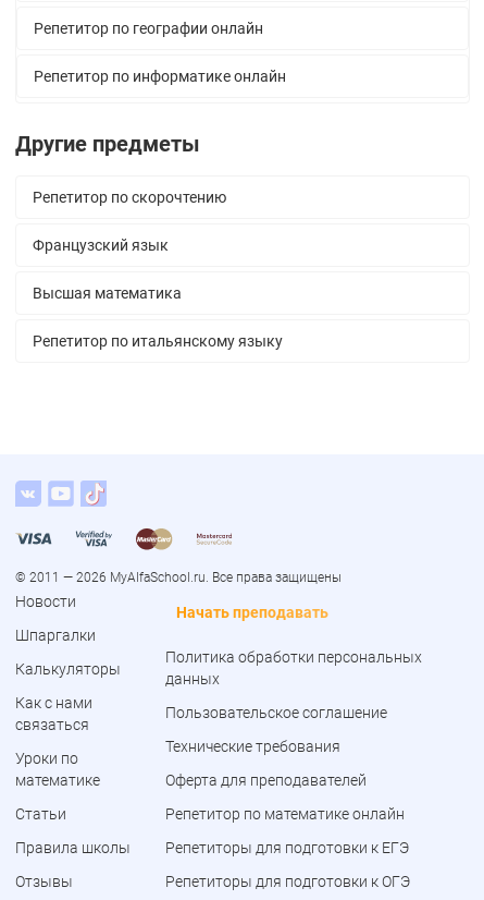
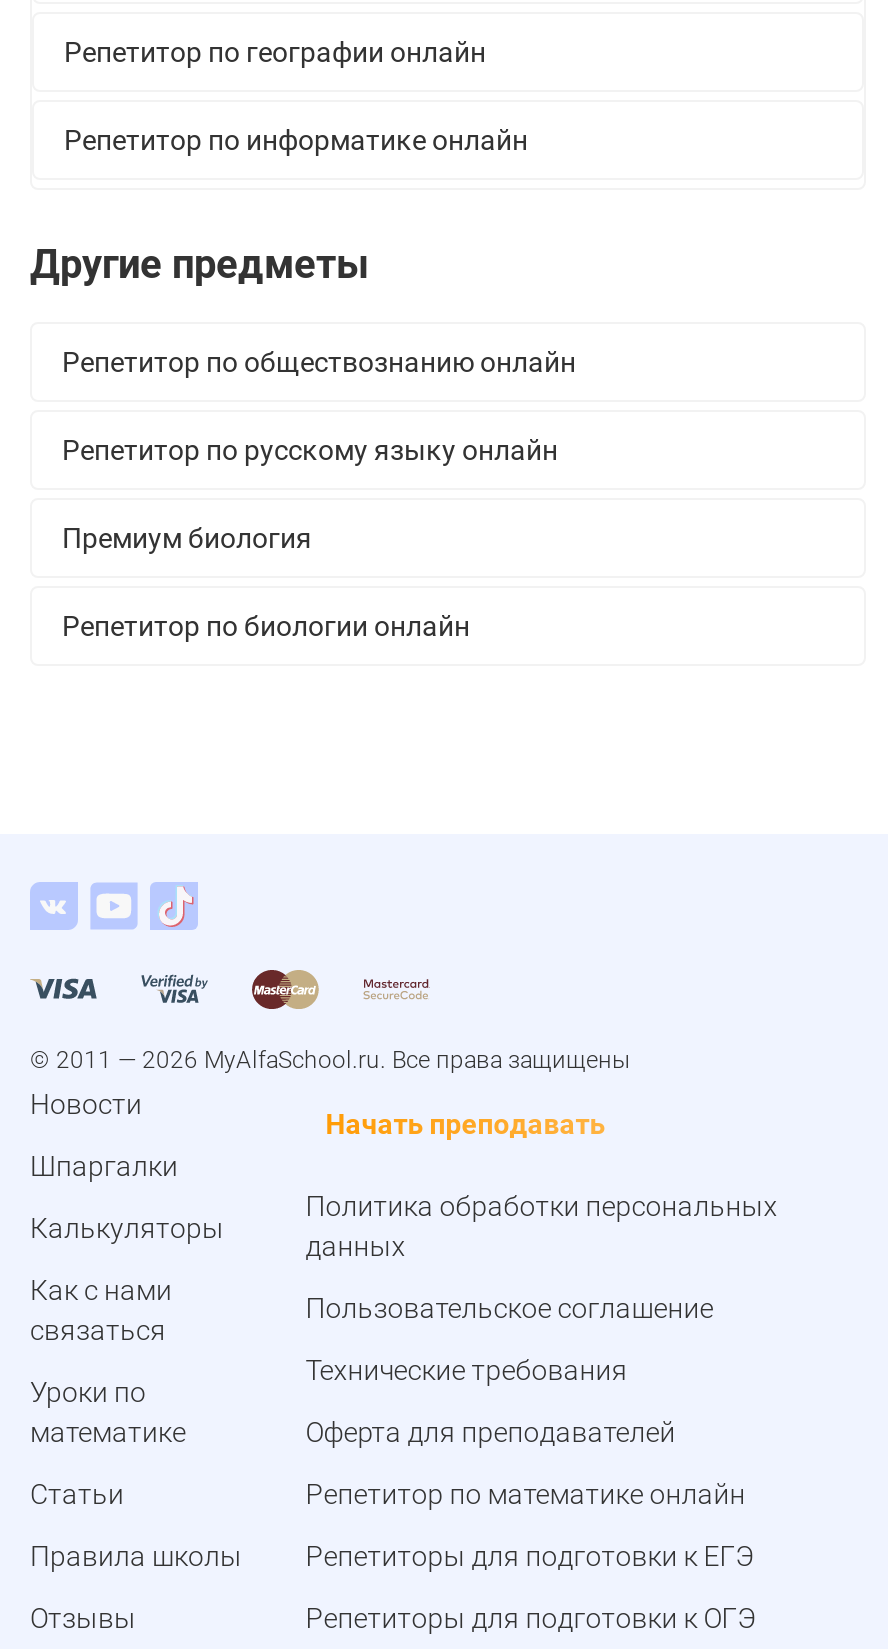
- Репетитор по скорочтению
+ Репетитор по обществознанию онлайн

- Французский язык
+ Репетитор по русскому языку онлайн

- Высшая математика
+ Премиум биология

- Репетитор по итальянскому языку
+ Репетитор по биологии онлайн
